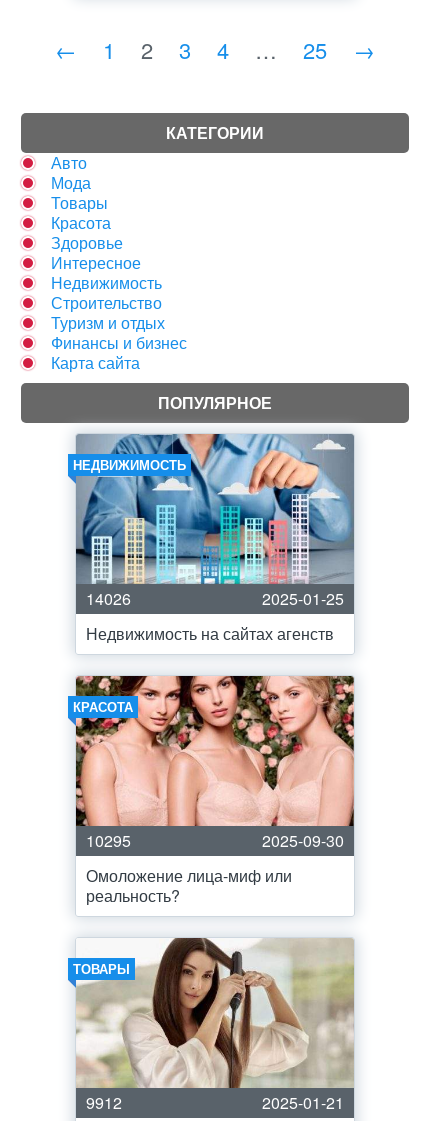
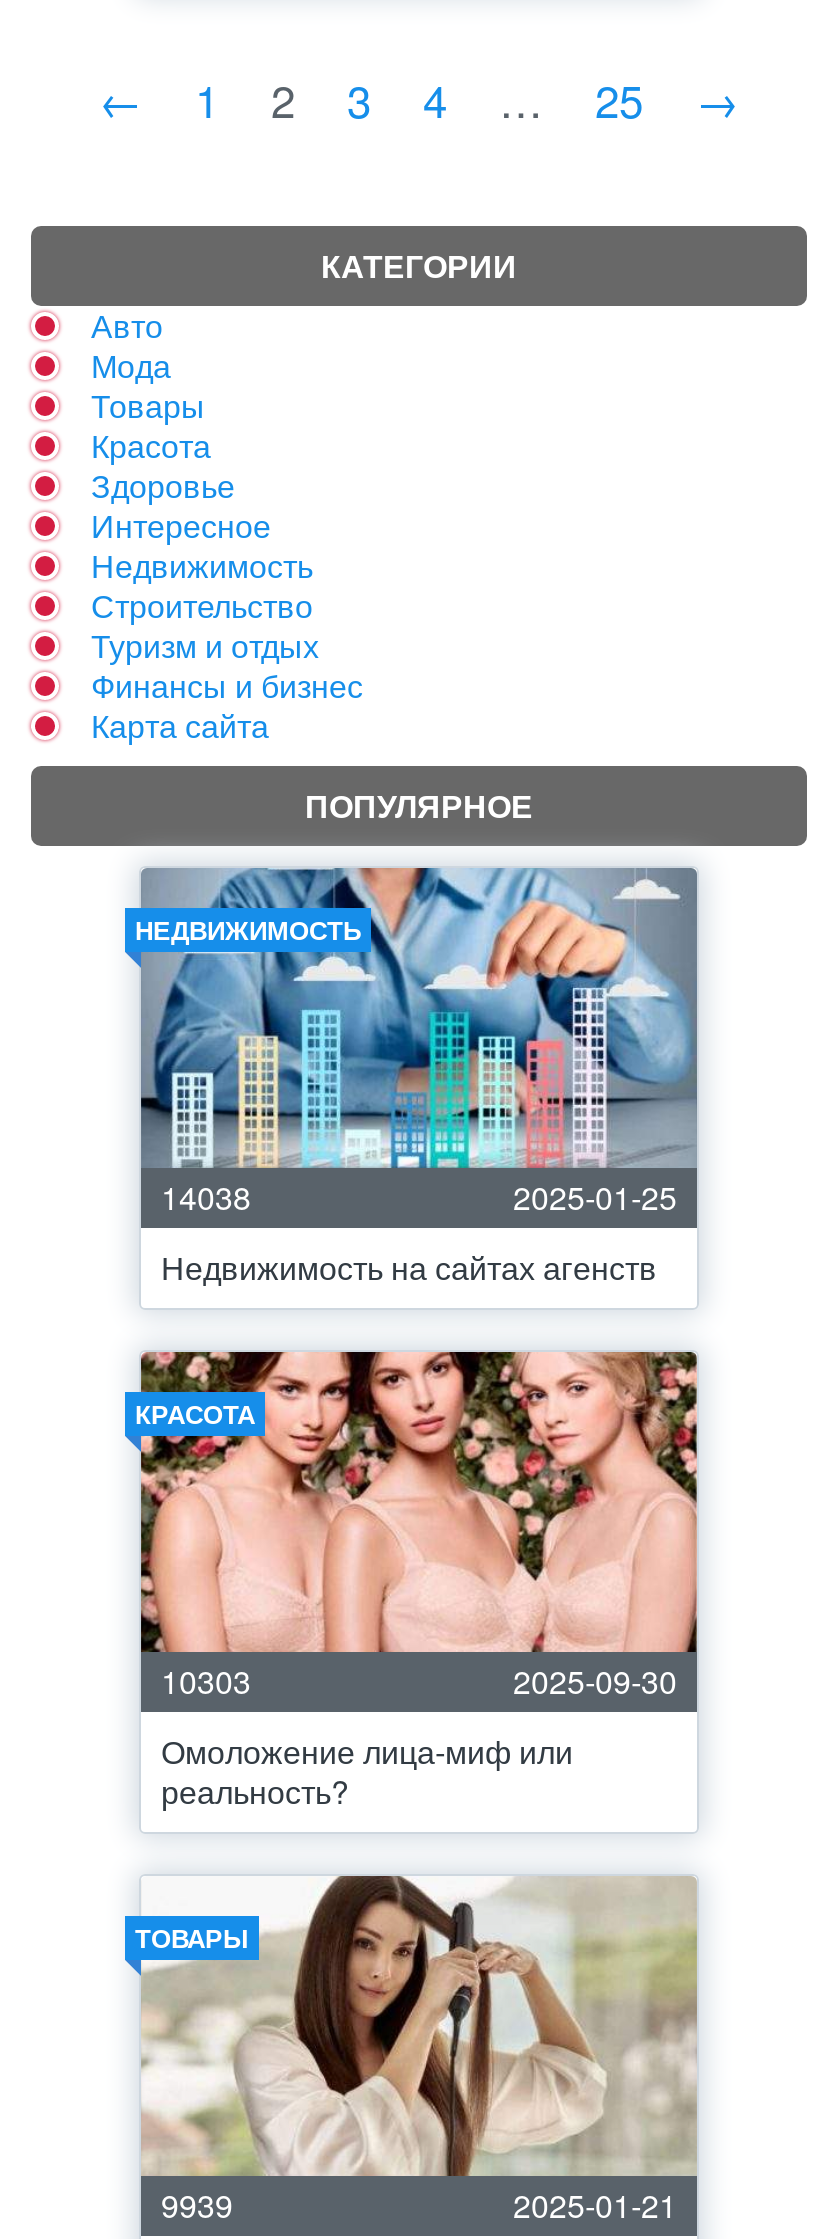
- 14026
+ 14038

- 10295
+ 10303

- 9912
+ 9939
